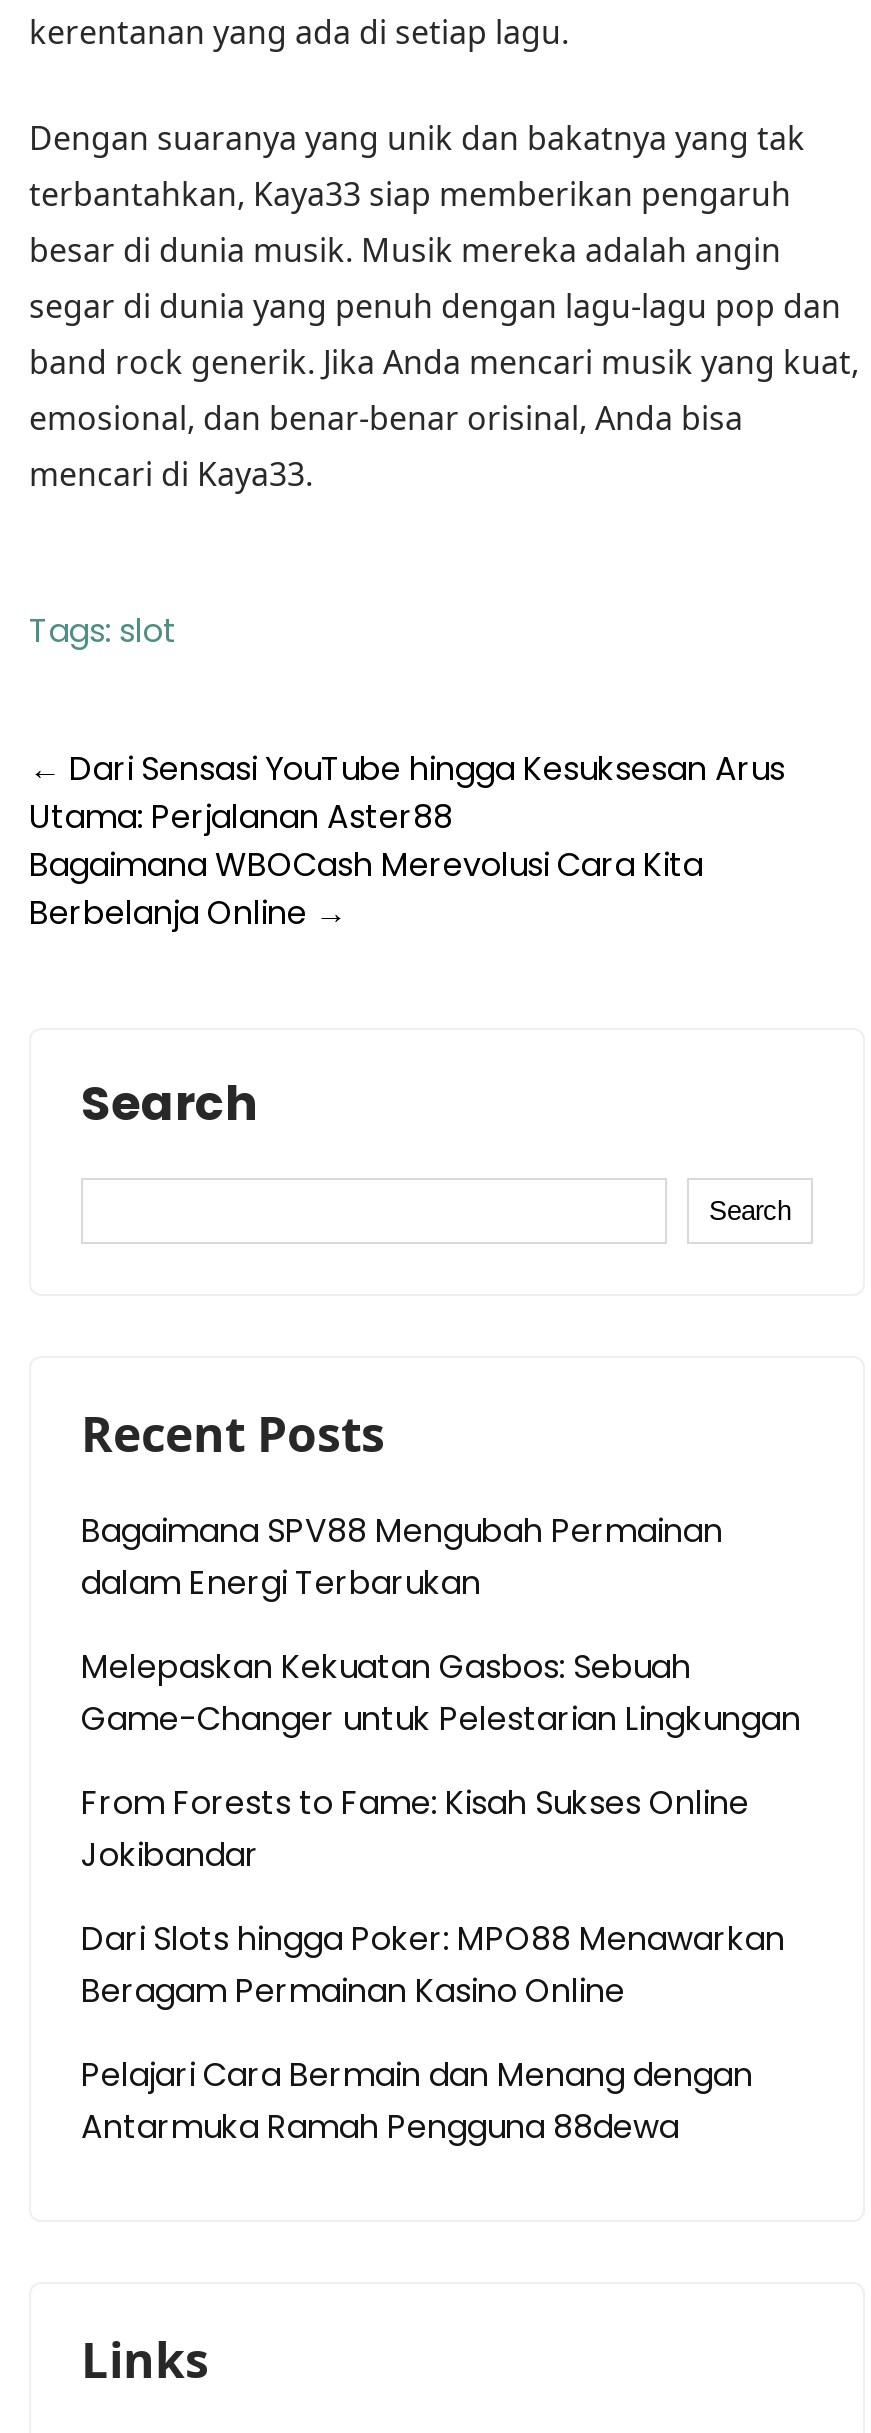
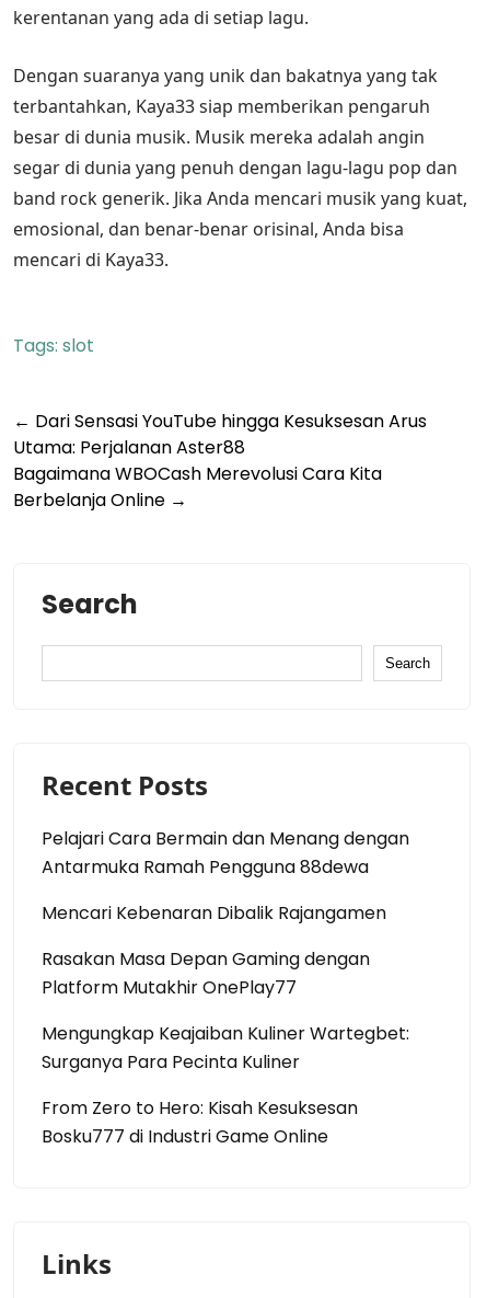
- Bagaimana SPV88 Mengubah Permainan
- dalam Energi Terbarukan
- Melepaskan Kekuatan Gasbos: Sebuah
- Game-Changer untuk Pelestarian Lingkungan
- From Forests to Fame: Kisah Sukses Online
- Jokibandar
- Dari Slots hingga Poker: MPO88 Menawarkan
- Beragam Permainan Kasino Online

moved up: Pelajari Cara Bermain dan Menang dengan | Antarmuka Ramah Pengguna 88dewa

+ Mencari Kebenaran Dibalik Rajangamen
+ Rasakan Masa Depan Gaming dengan
+ Platform Mutakhir OnePlay77
+ Mengungkap Keajaiban Kuliner Wartegbet:
+ Surganya Para Pecinta Kuliner
+ From Zero to Hero: Kisah Kesuksesan
+ Bosku777 di Industri Game Online
